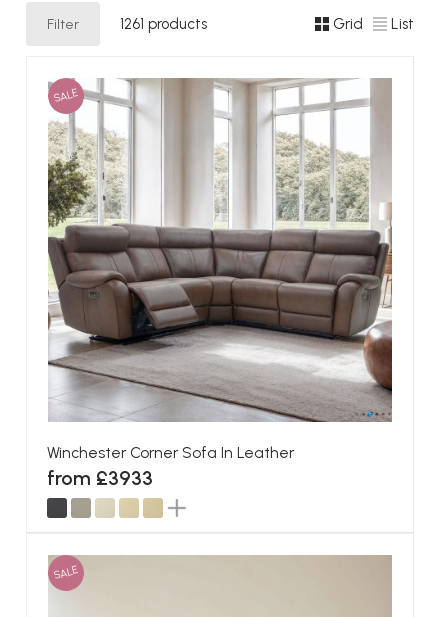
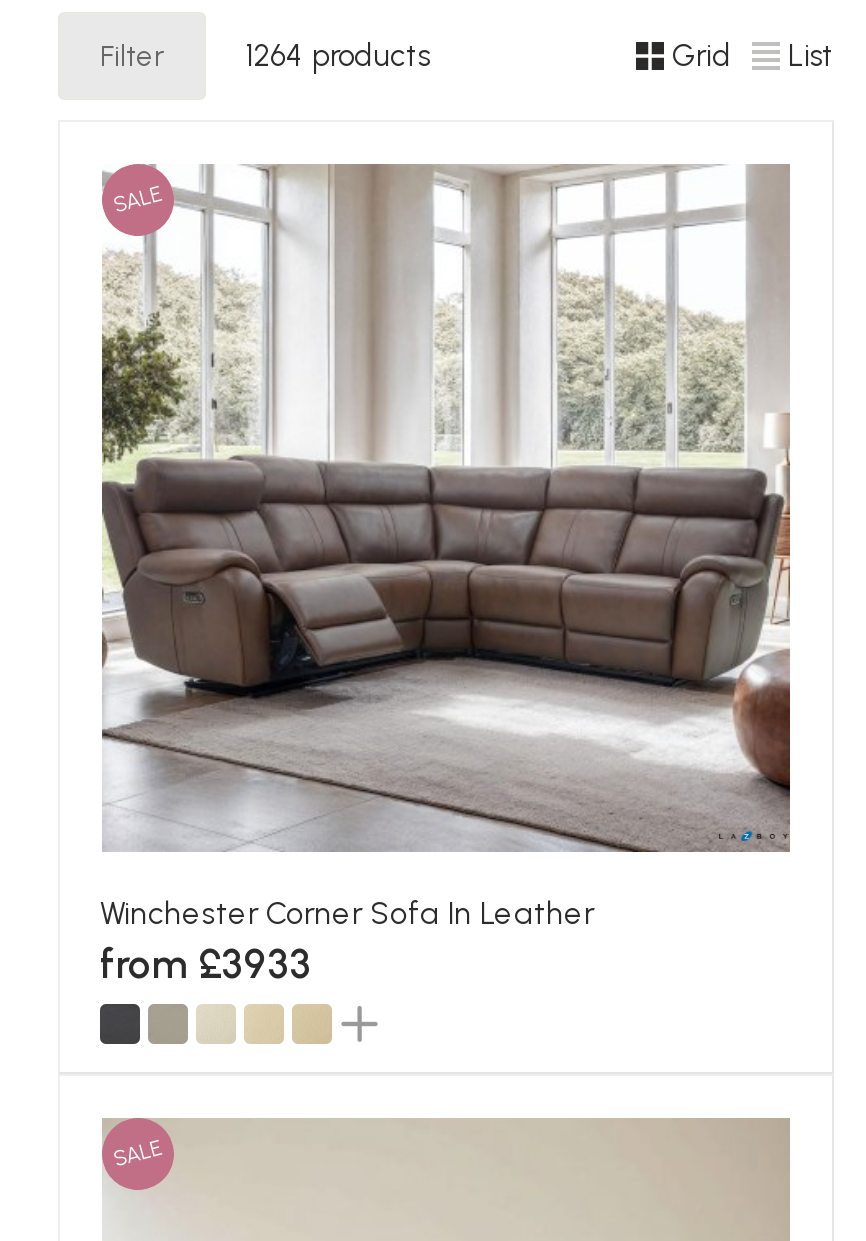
- 1261 products
+ 1264 products
